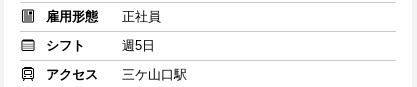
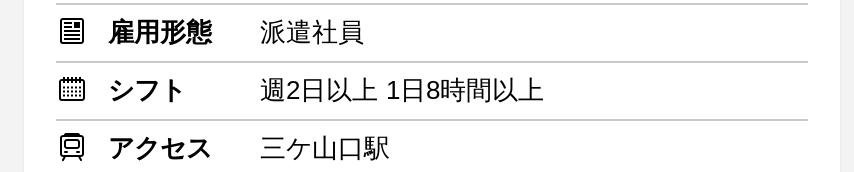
- 正社員
+ 派遣社員

- 週5日
+ 週2日以上 1日8時間以上
